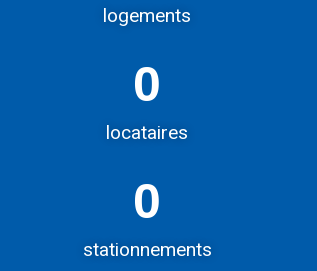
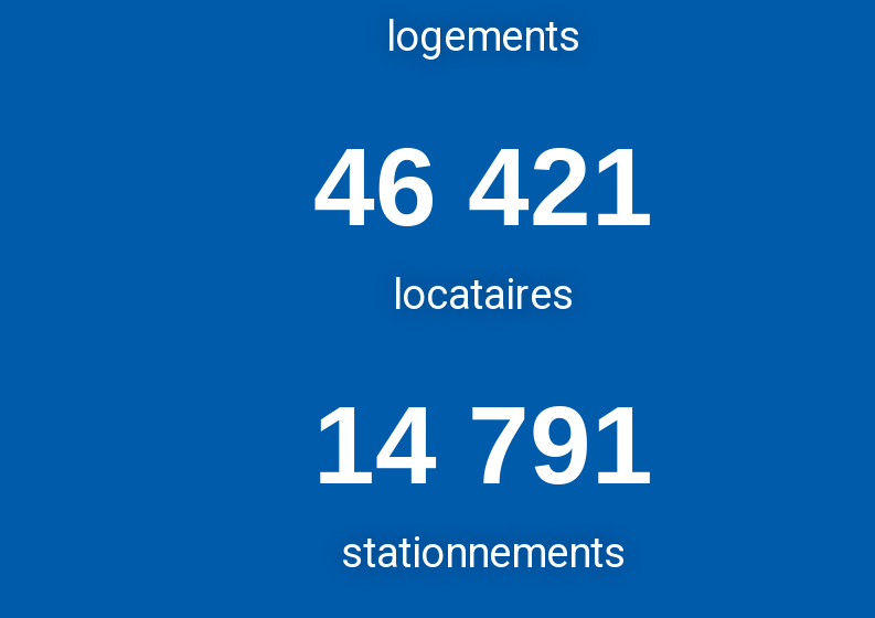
- 0
+ 46 421

- 0
+ 14 791
